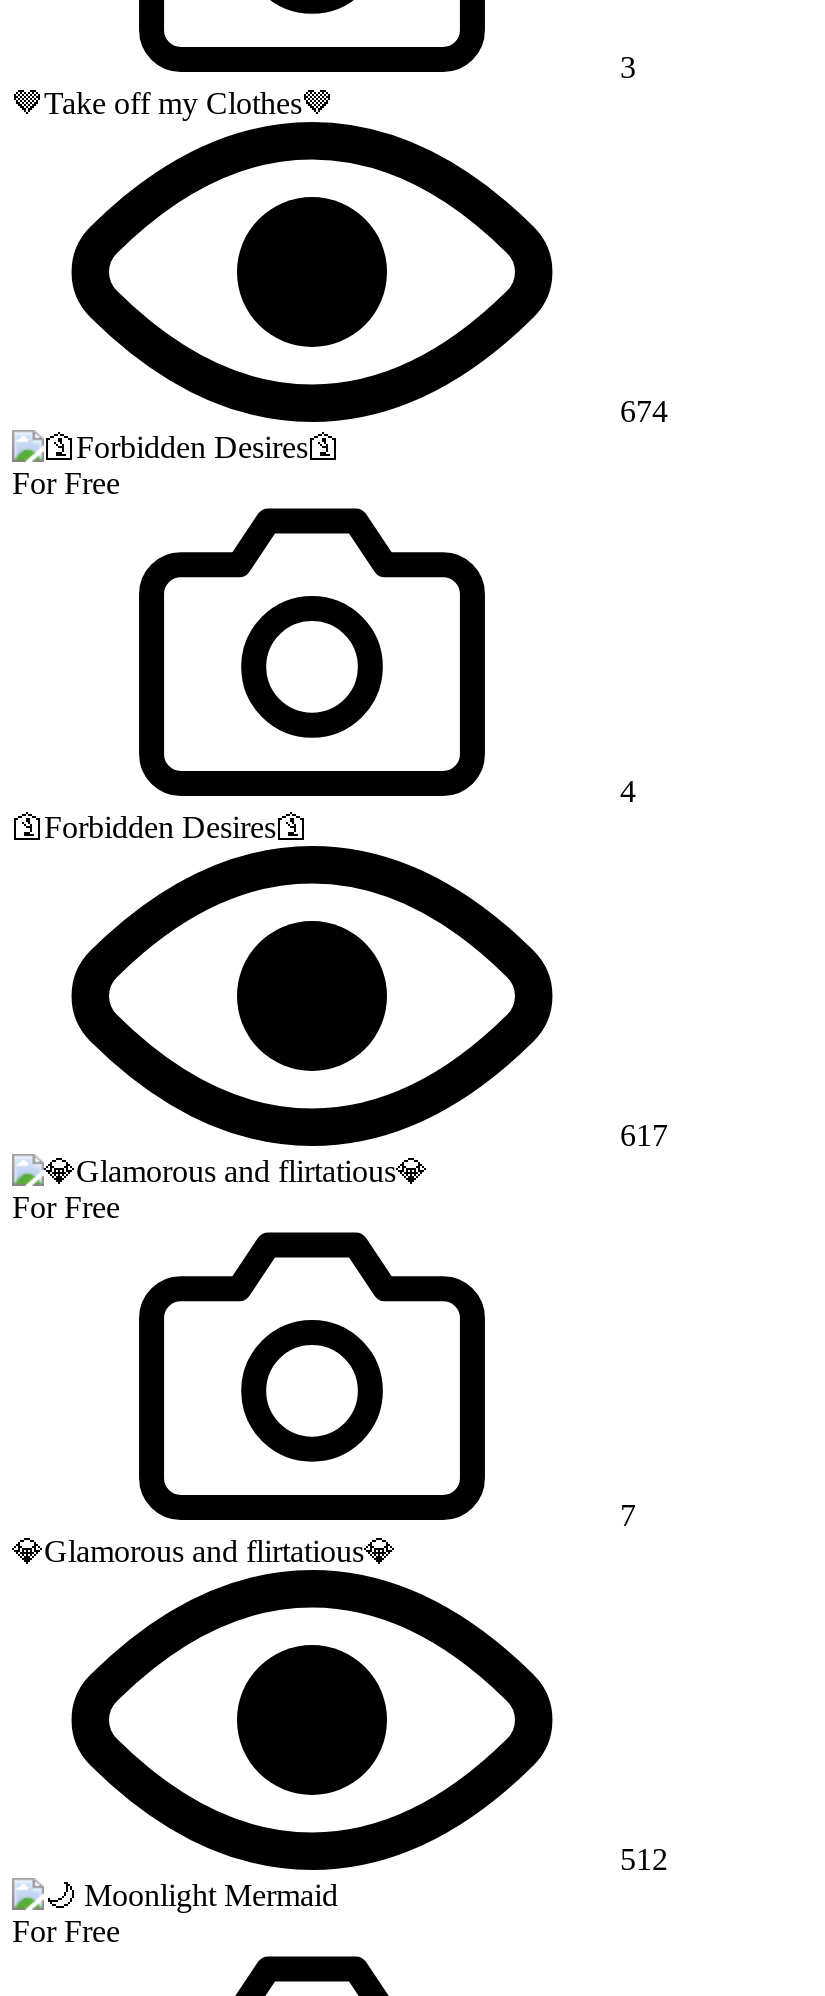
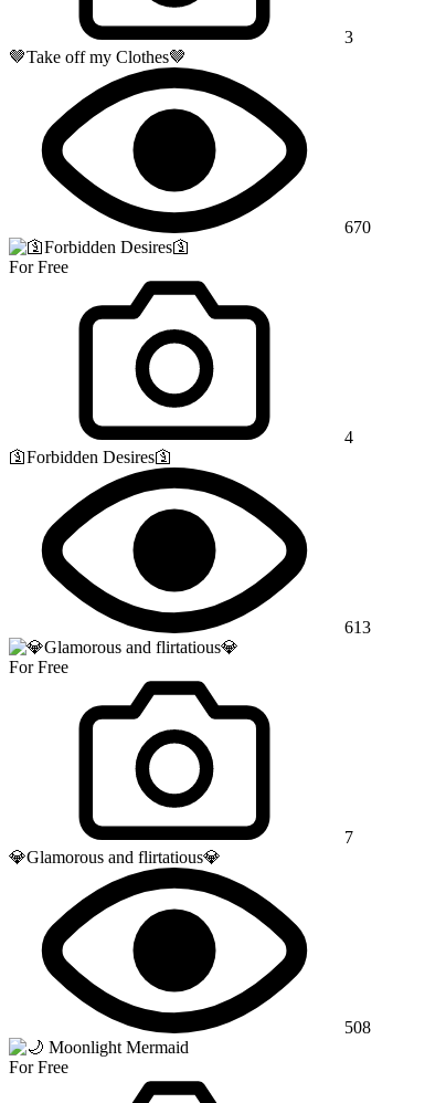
- 674
+ 670

- 617
+ 613

- 512
+ 508
